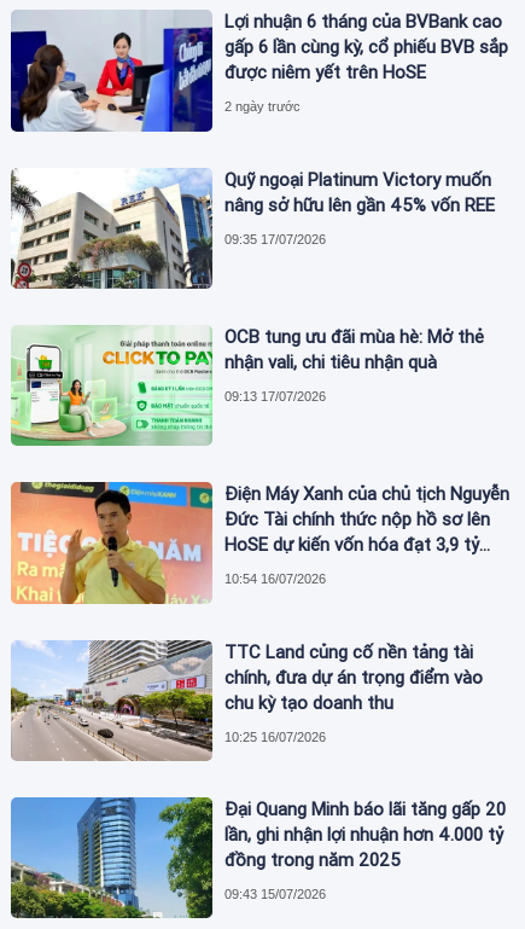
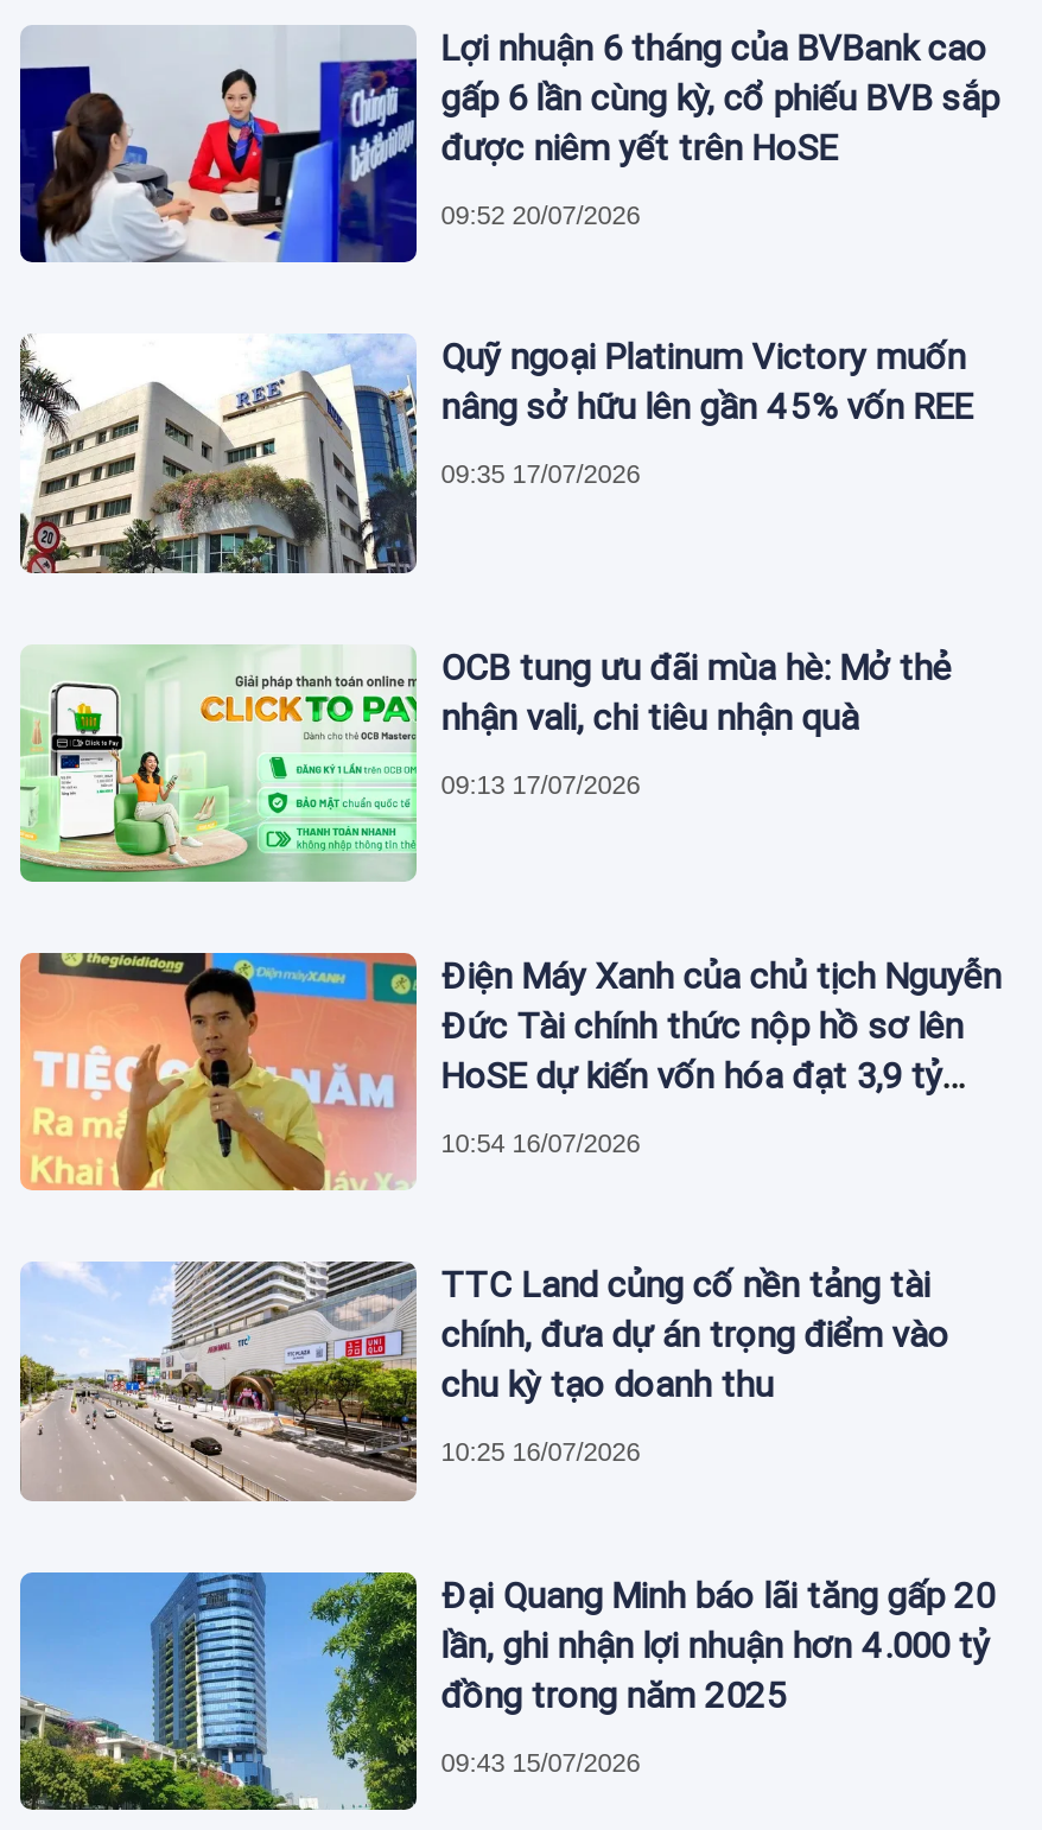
- 2 ngày trước
+ 09:52 20/07/2026
